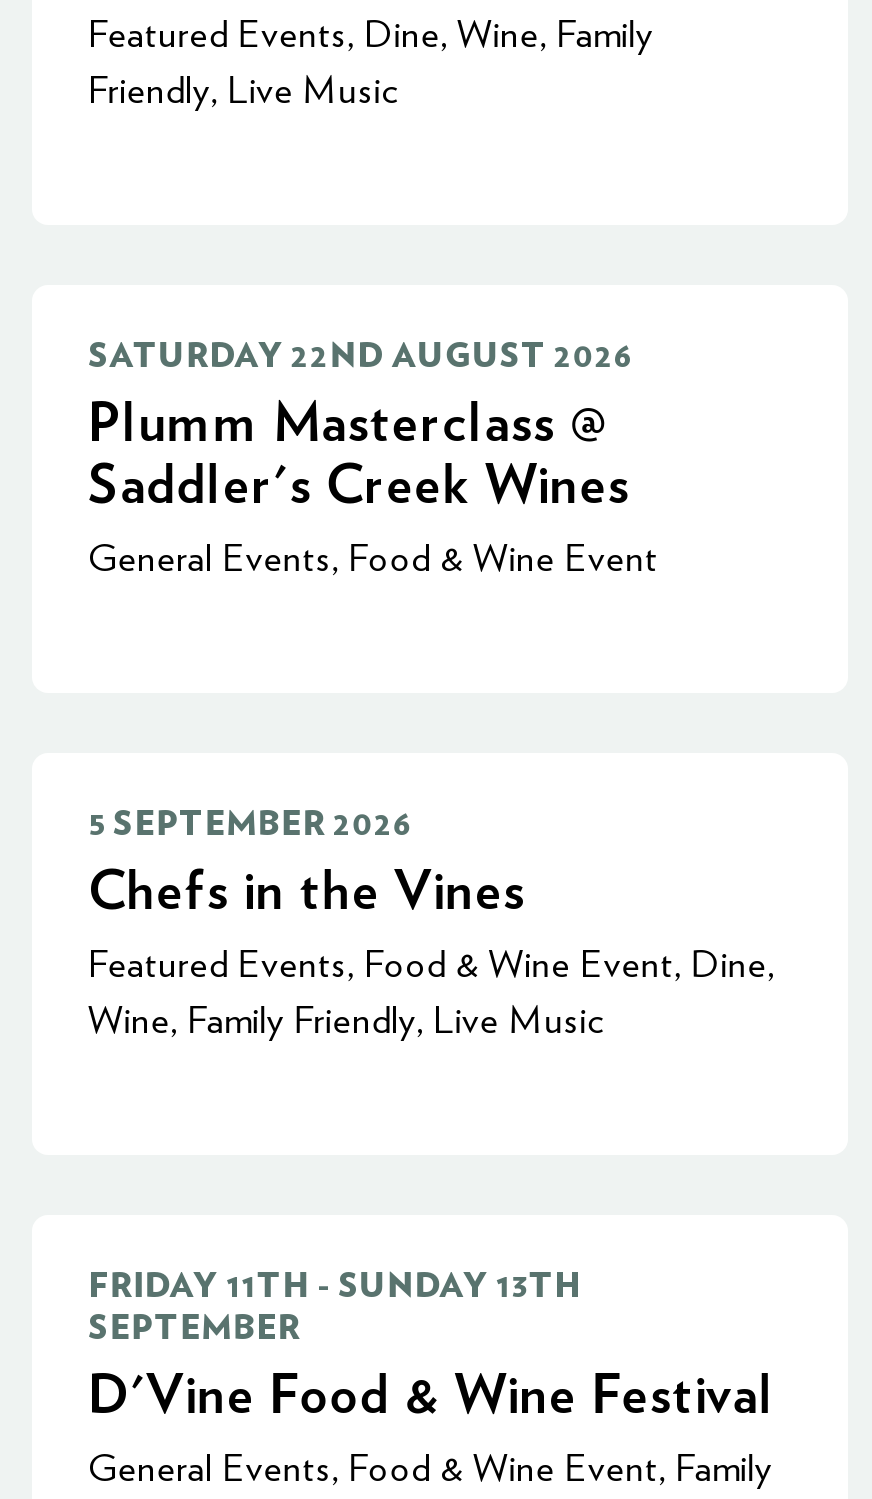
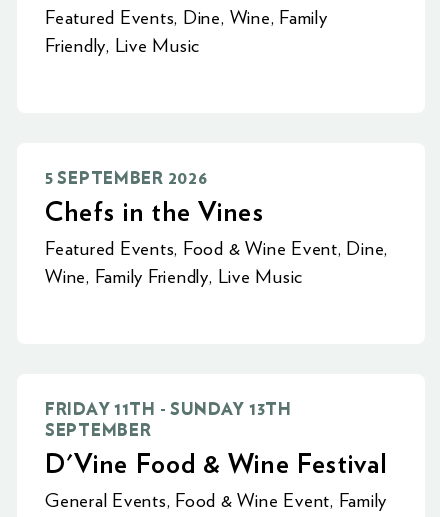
- SATURDAY 22ND AUGUST 2026
- Plumm Masterclass @
- Saddler's Creek Wines
- General Events, Food & Wine Event
